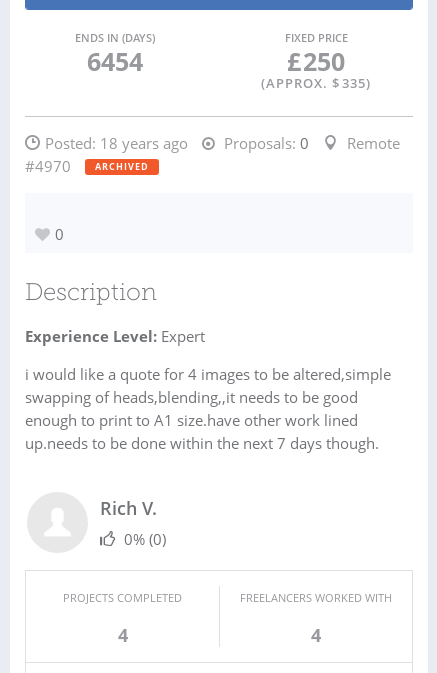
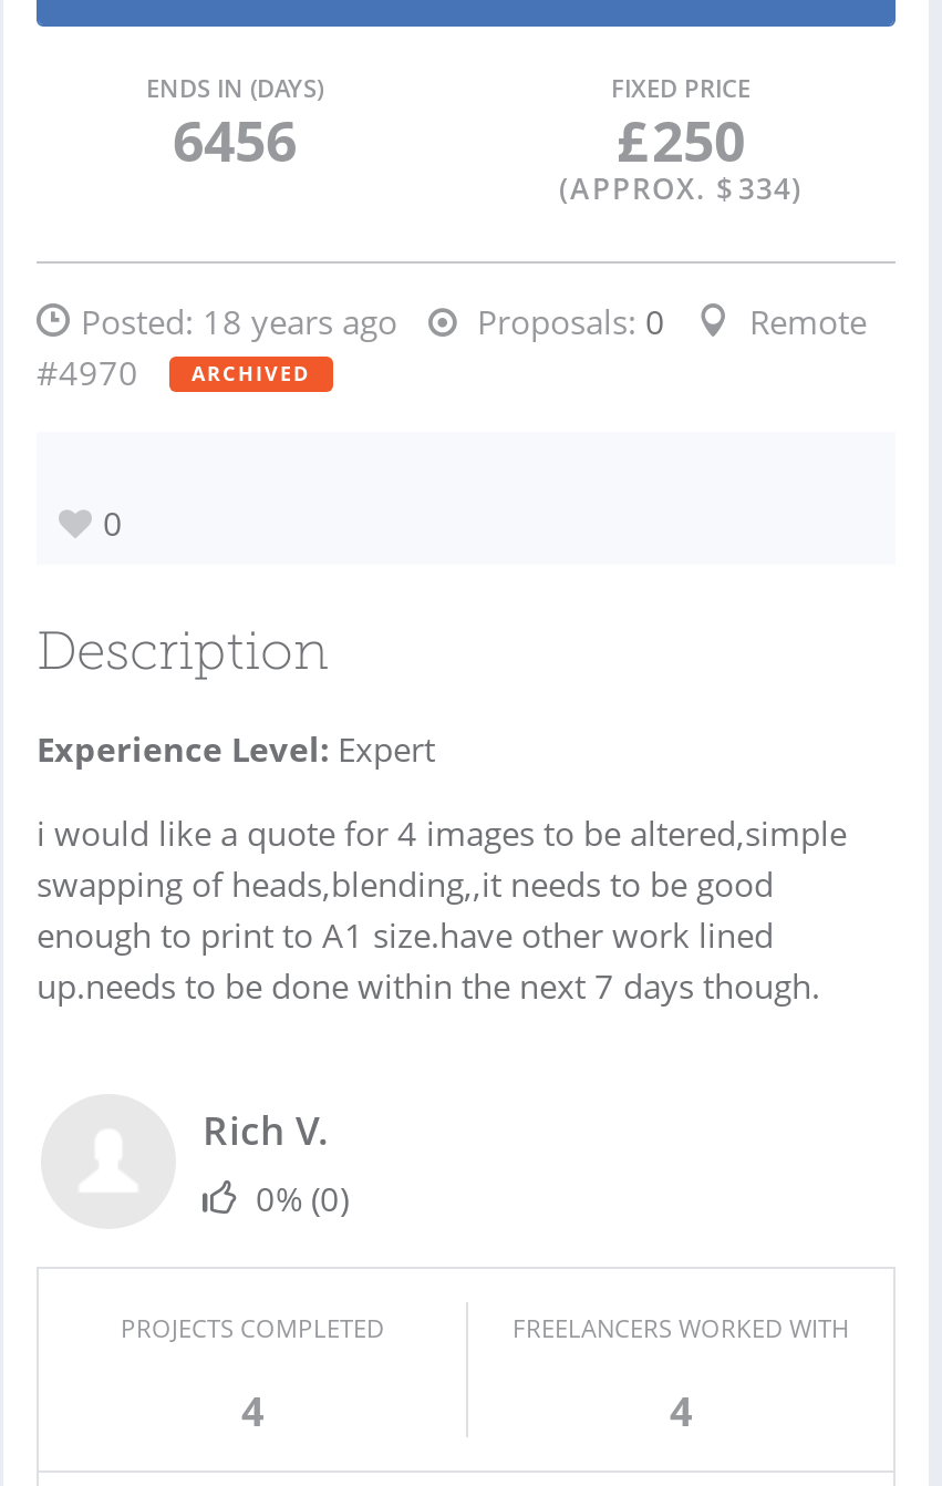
- 6454
+ 6456

- (APPROX. $ 335)
+ (APPROX. $ 334)
